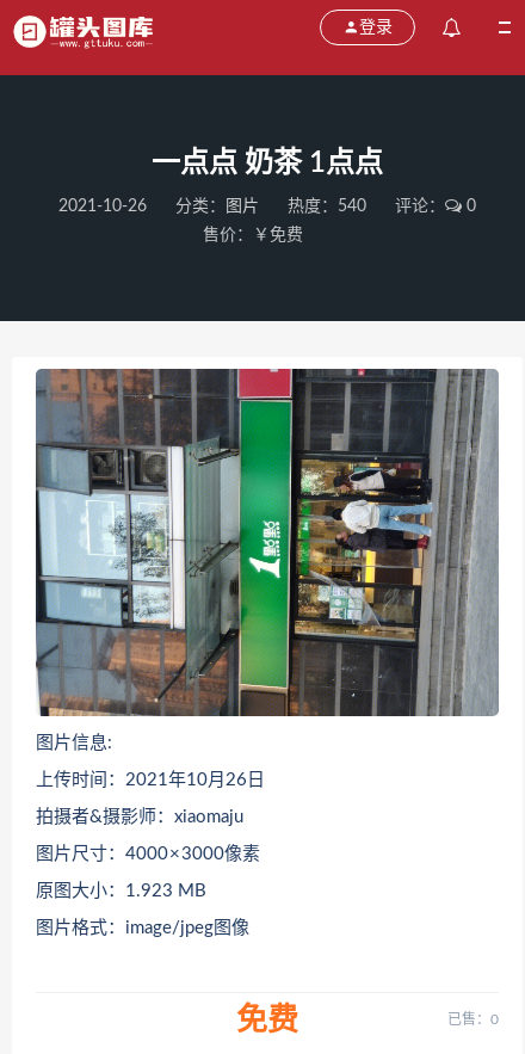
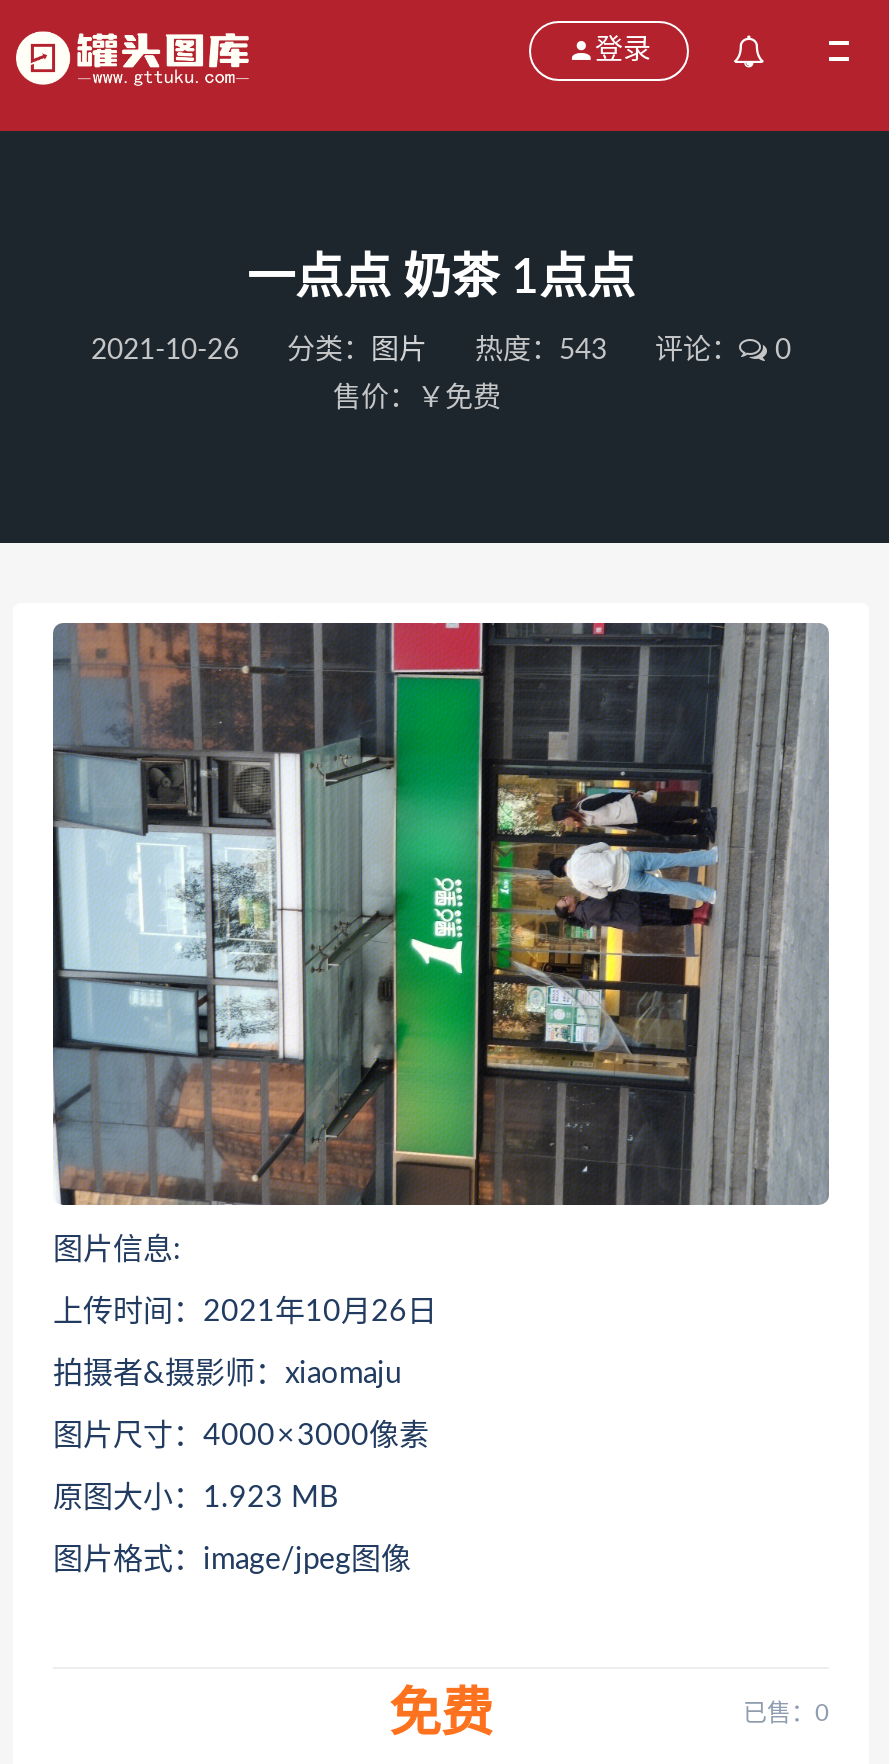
- 2021-10-26 分类：图片 热度：540 评论： 0
+ 2021-10-26 分类：图片 热度：543 评论： 0
